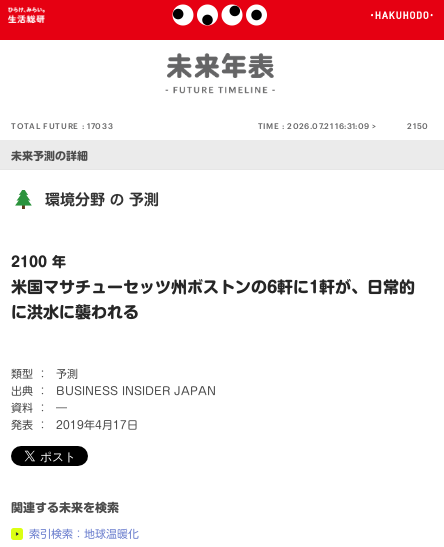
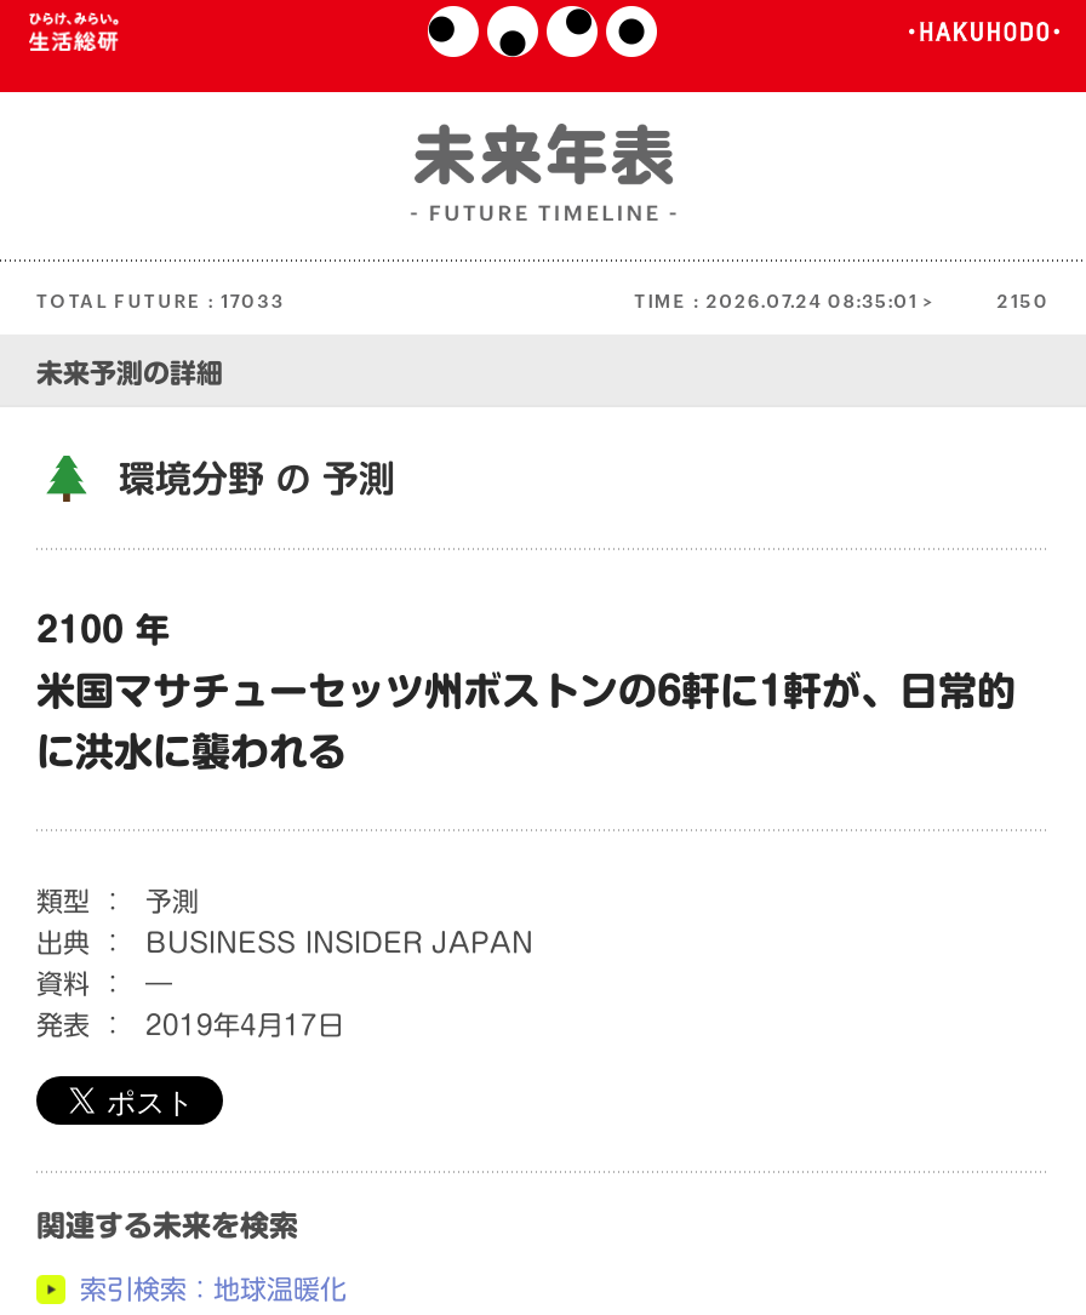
- TIME : 2026.07.21 16:31:09 >
+ TIME : 2026.07.24 08:35:01 >
